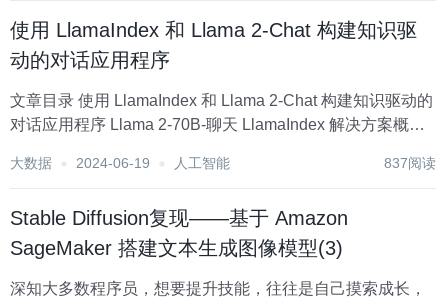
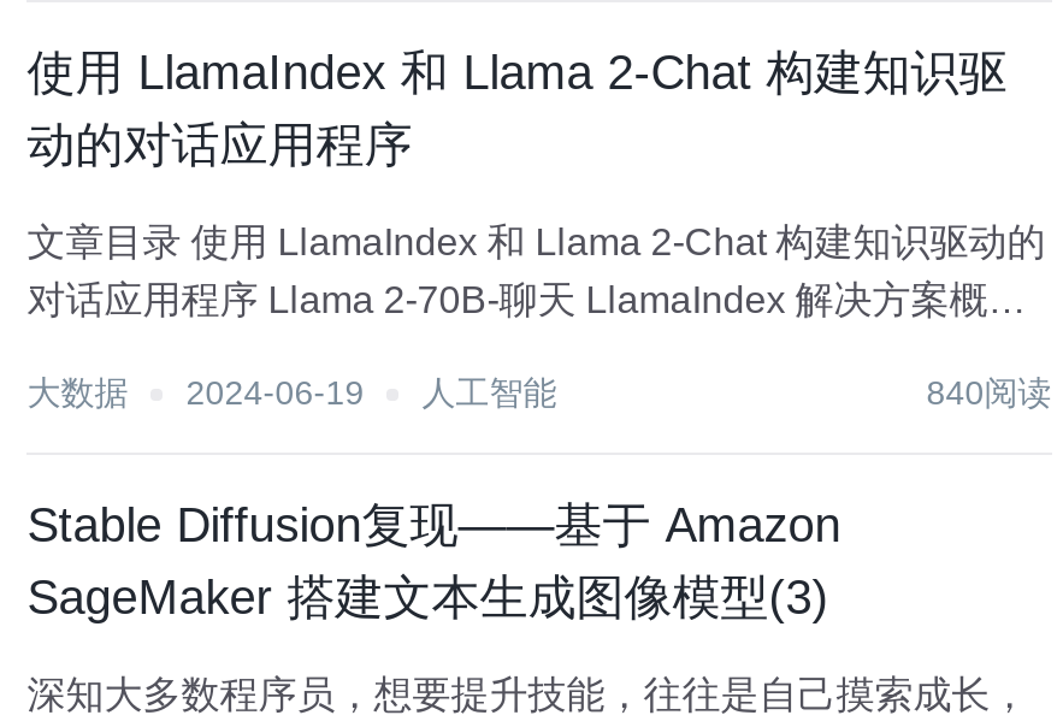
- 837阅读
+ 840阅读
